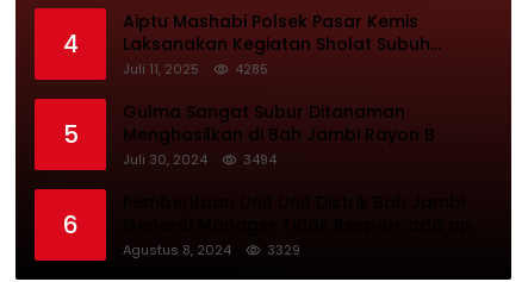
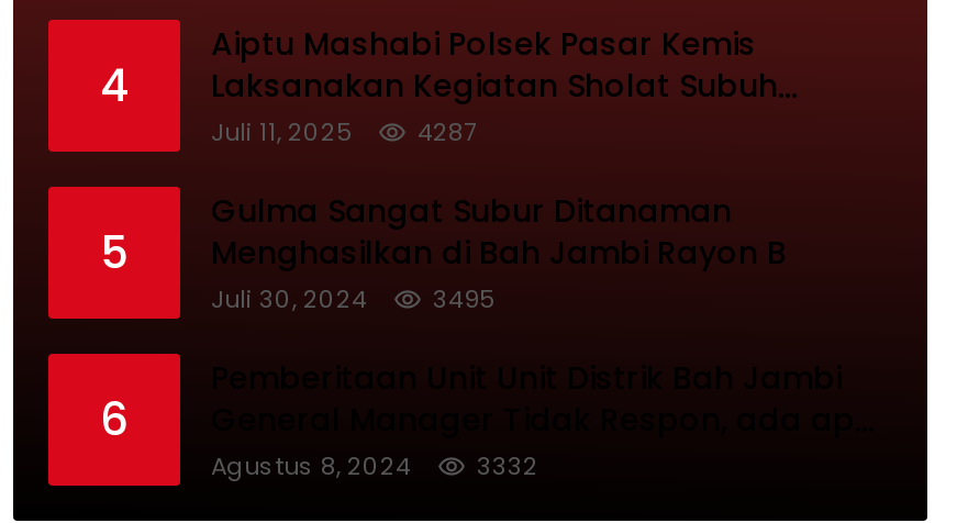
- 4285
+ 4287

- Juli 30, 2024 3494
+ Juli 30, 2024 3495

- 3329
+ 3332
